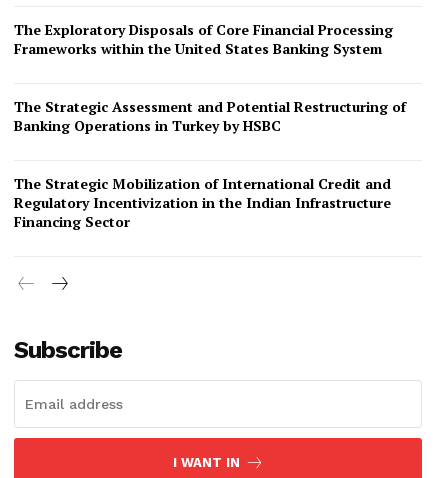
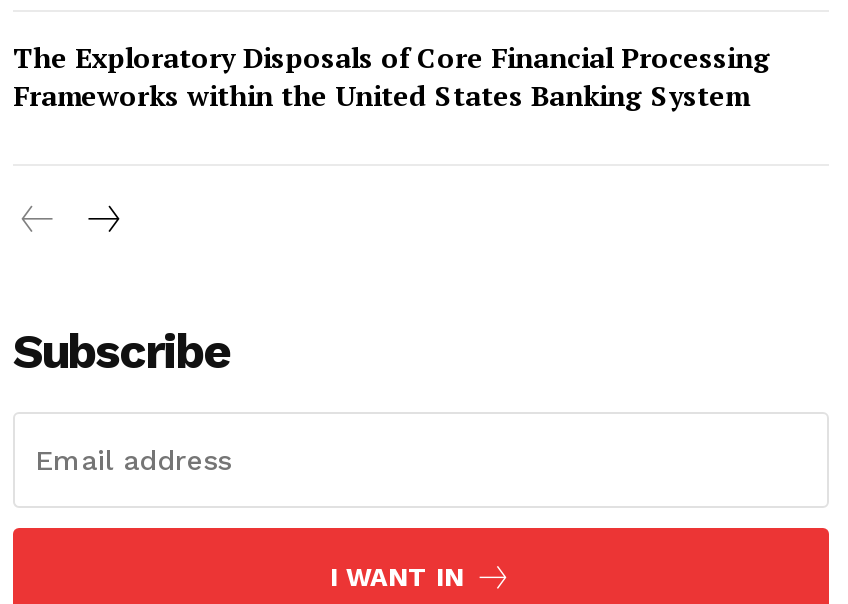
- The Strategic Assessment and Potential Restructuring of
- Banking Operations in Turkey by HSBC
- The Strategic Mobilization of International Credit and
- Regulatory Incentivization in the Indian Infrastructure
- Financing Sector
